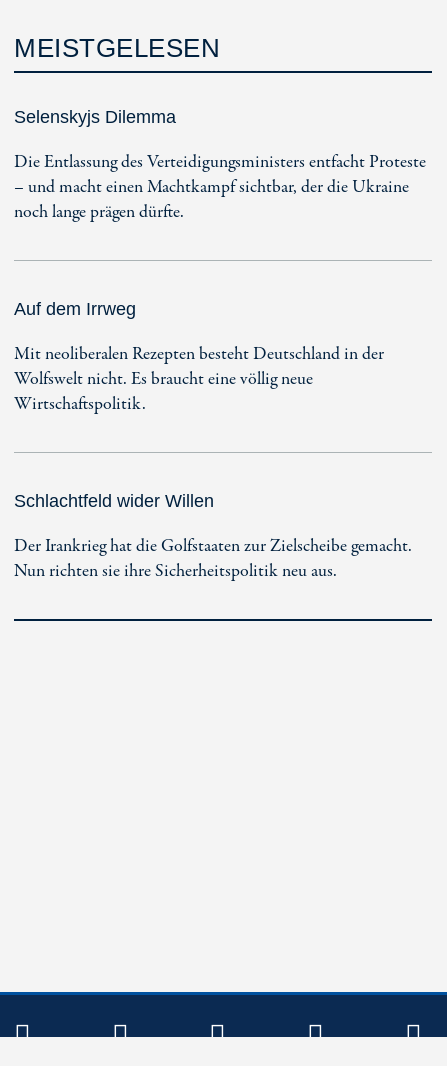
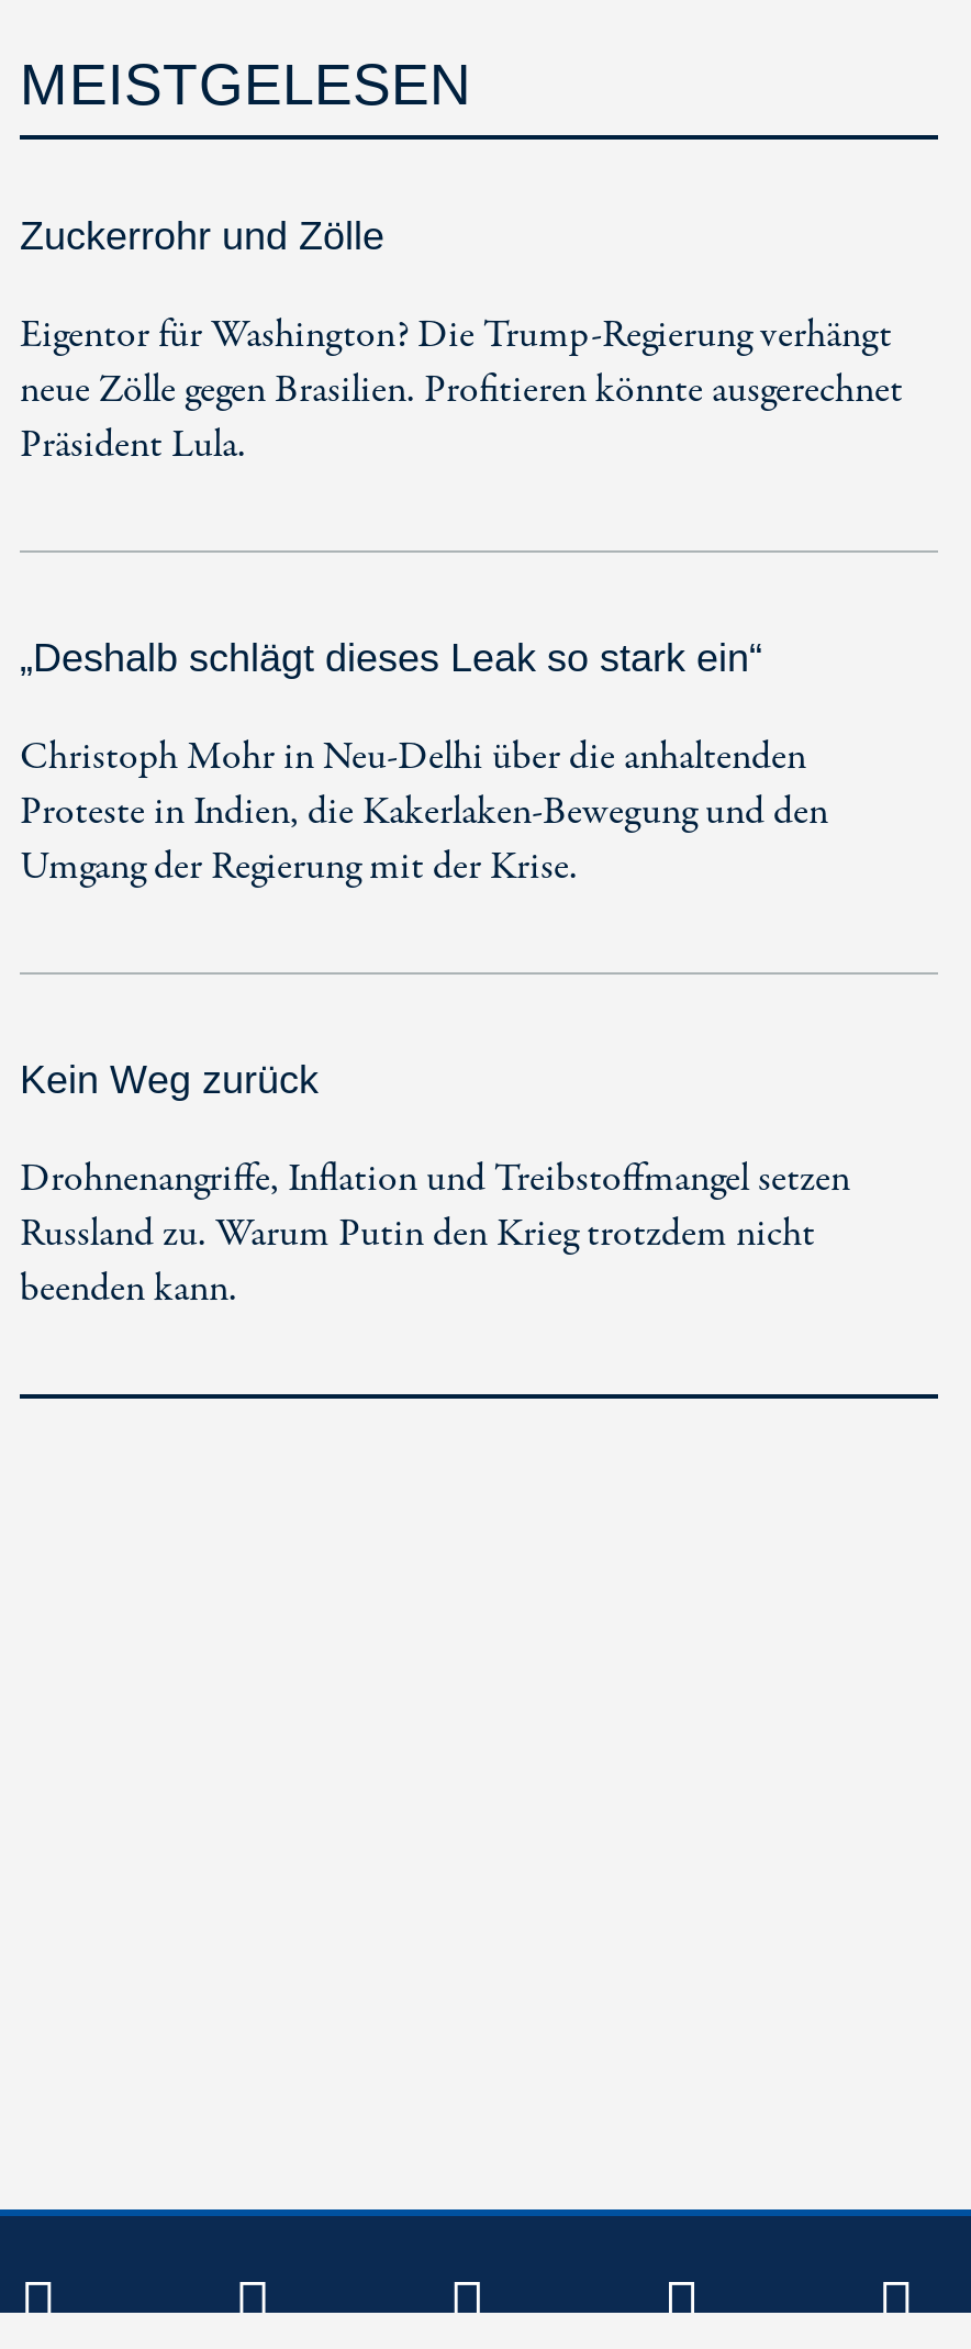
- Selenskyjs Dilemma
+ Zuckerrohr und Zölle

- Die Entlassung des Verteidigungsministers entfacht Proteste
- – und macht einen Machtkampf sichtbar, der die Ukraine
- noch lange prägen dürfte.
+ Eigentor für Washington? Die Trump-Regierung verhängt
+ neue Zölle gegen Brasilien. Profitieren könnte ausgerechnet
+ Präsident Lula.

- Auf dem Irrweg
+ „Deshalb schlägt dieses Leak so stark ein“

- Mit neoliberalen Rezepten besteht Deutschland in der
- Wolfswelt nicht. Es braucht eine völlig neue
- Wirtschaftspolitik.
+ Christoph Mohr in Neu-Delhi über die anhaltenden
+ Proteste in Indien, die Kakerlaken-Bewegung und den
+ Umgang der Regierung mit der Krise.

- Schlachtfeld wider Willen
+ Kein Weg zurück

- Der Irankrieg hat die Golfstaaten zur Zielscheibe gemacht.
- Nun richten sie ihre Sicherheitspolitik neu aus.
+ Drohnenangriffe, Inflation und Treibstoffmangel setzen
+ Russland zu. Warum Putin den Krieg trotzdem nicht
+ beenden kann.
